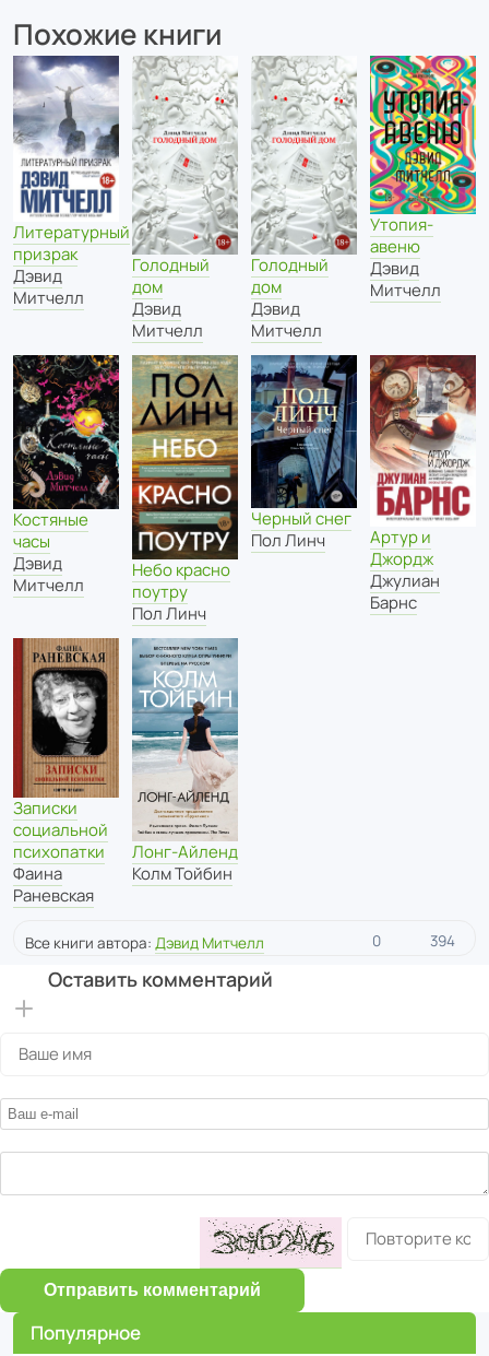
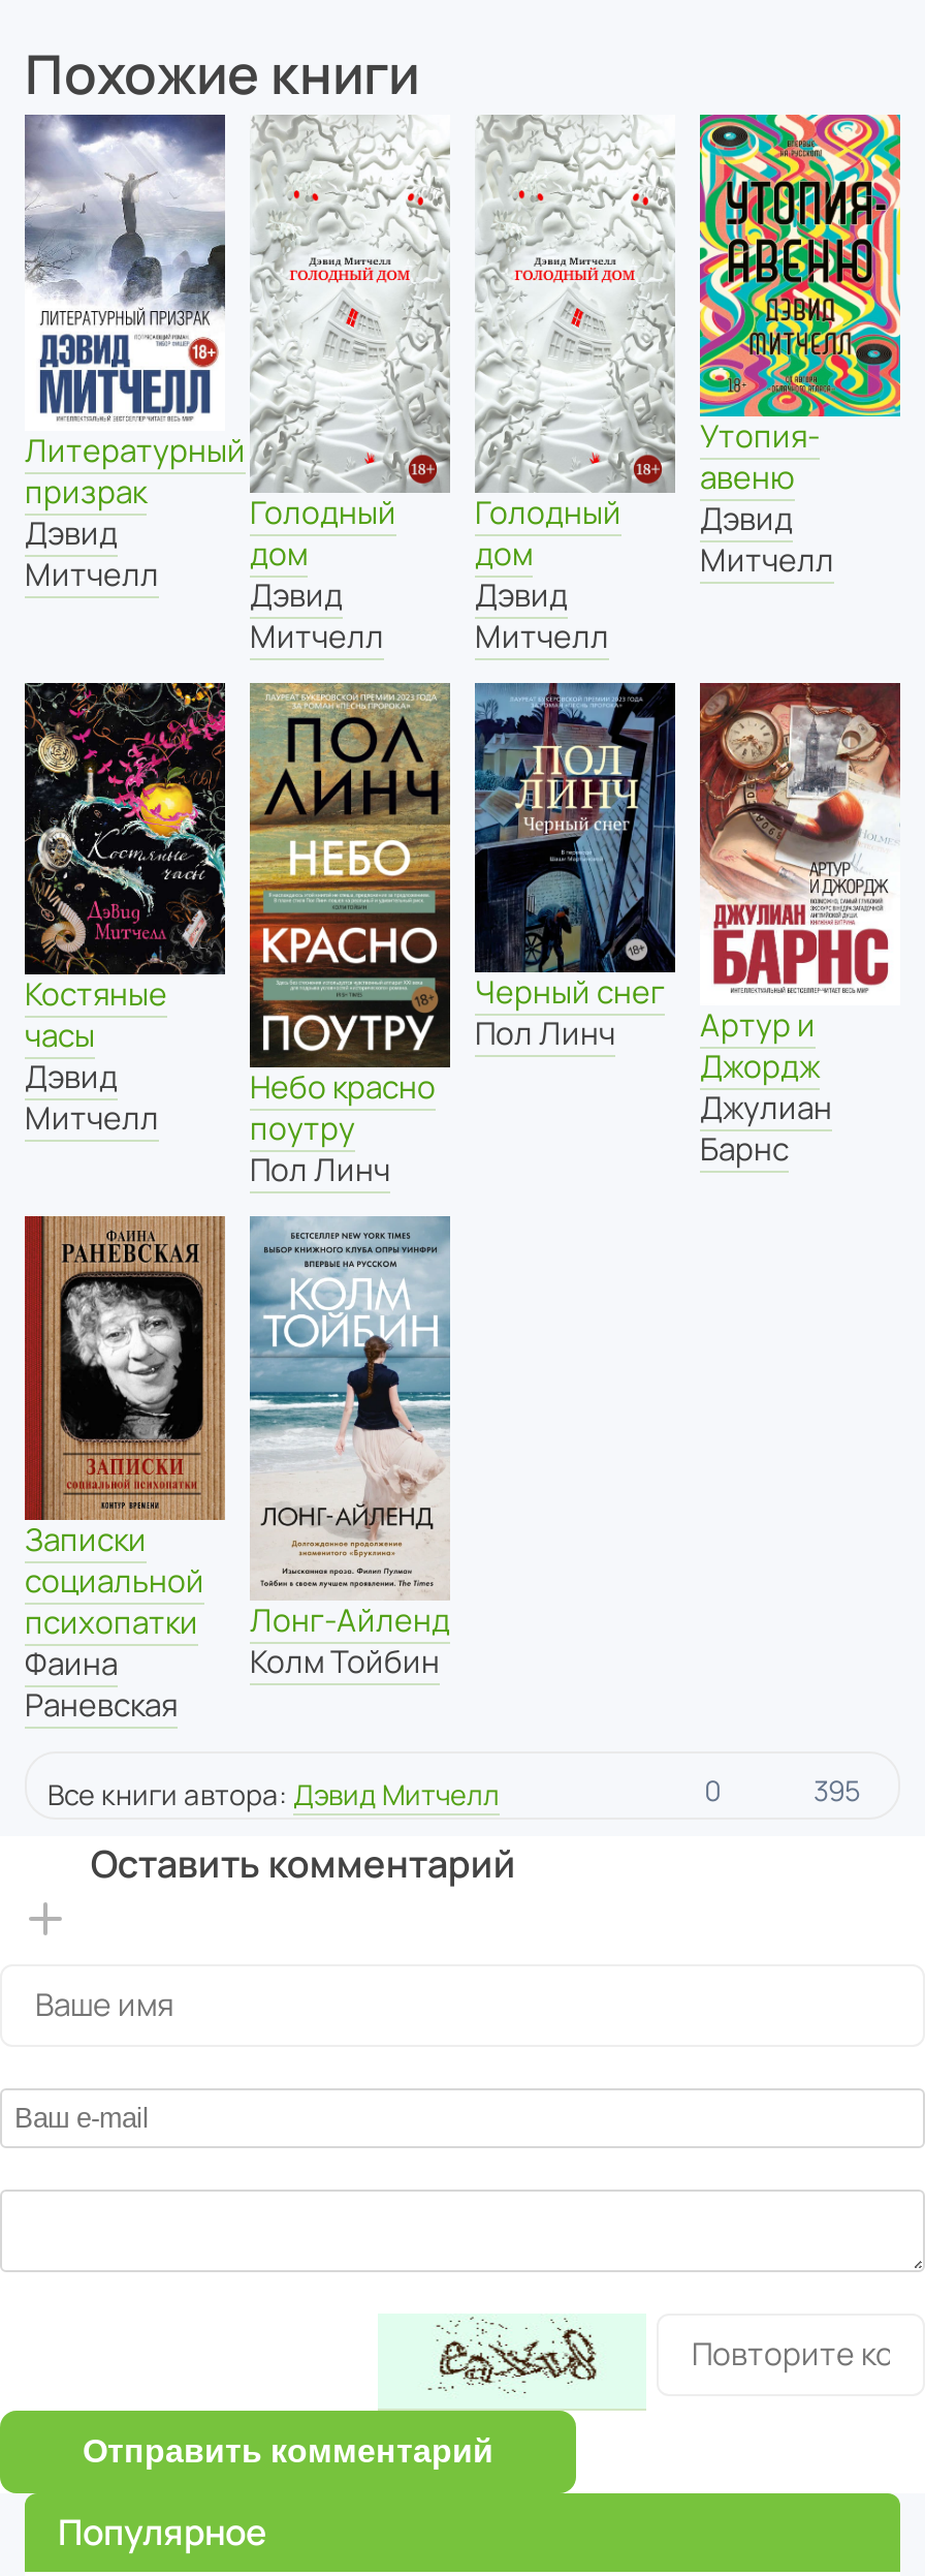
- 394
+ 395

- [image]
+ [image]
